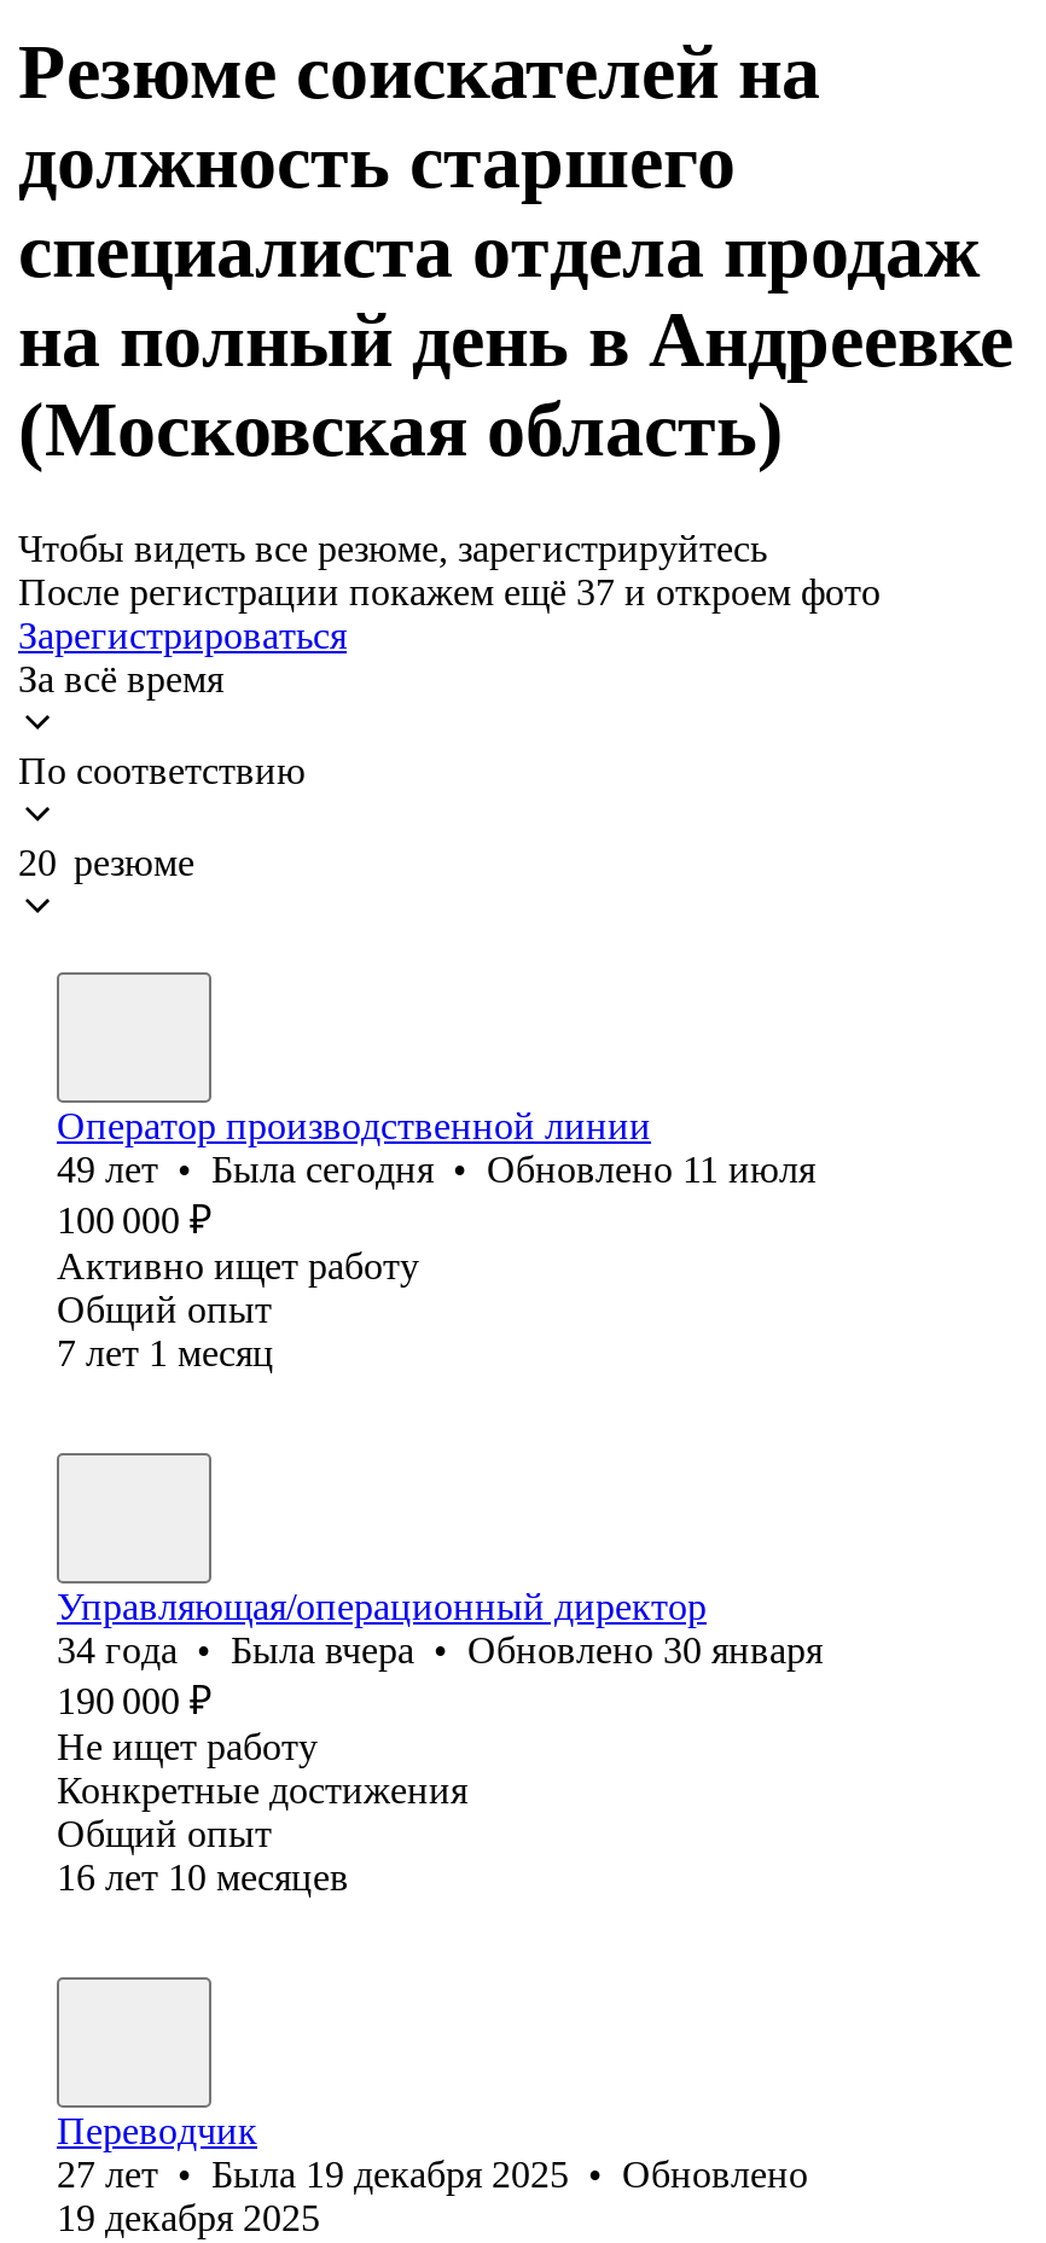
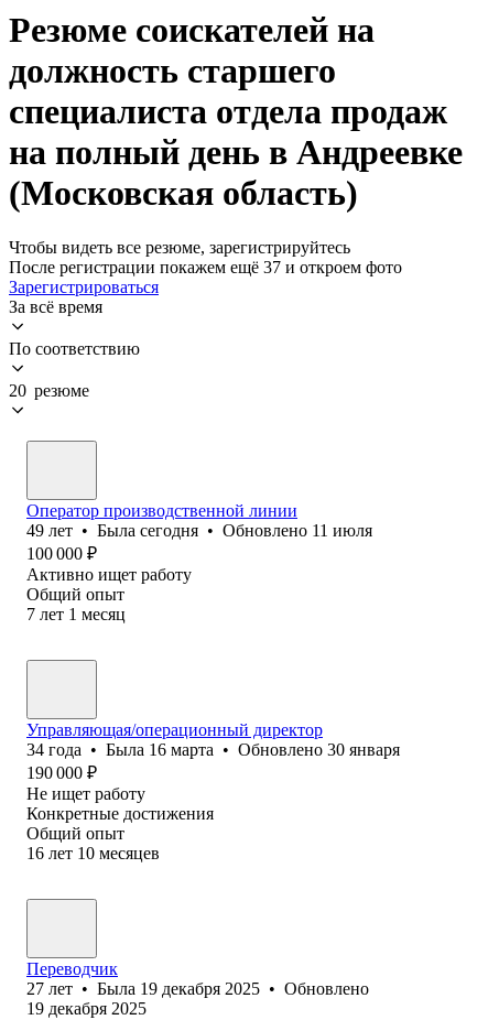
- 34 года • Была вчера • Обновлено 30 января
+ 34 года • Была 16 марта • Обновлено 30 января
